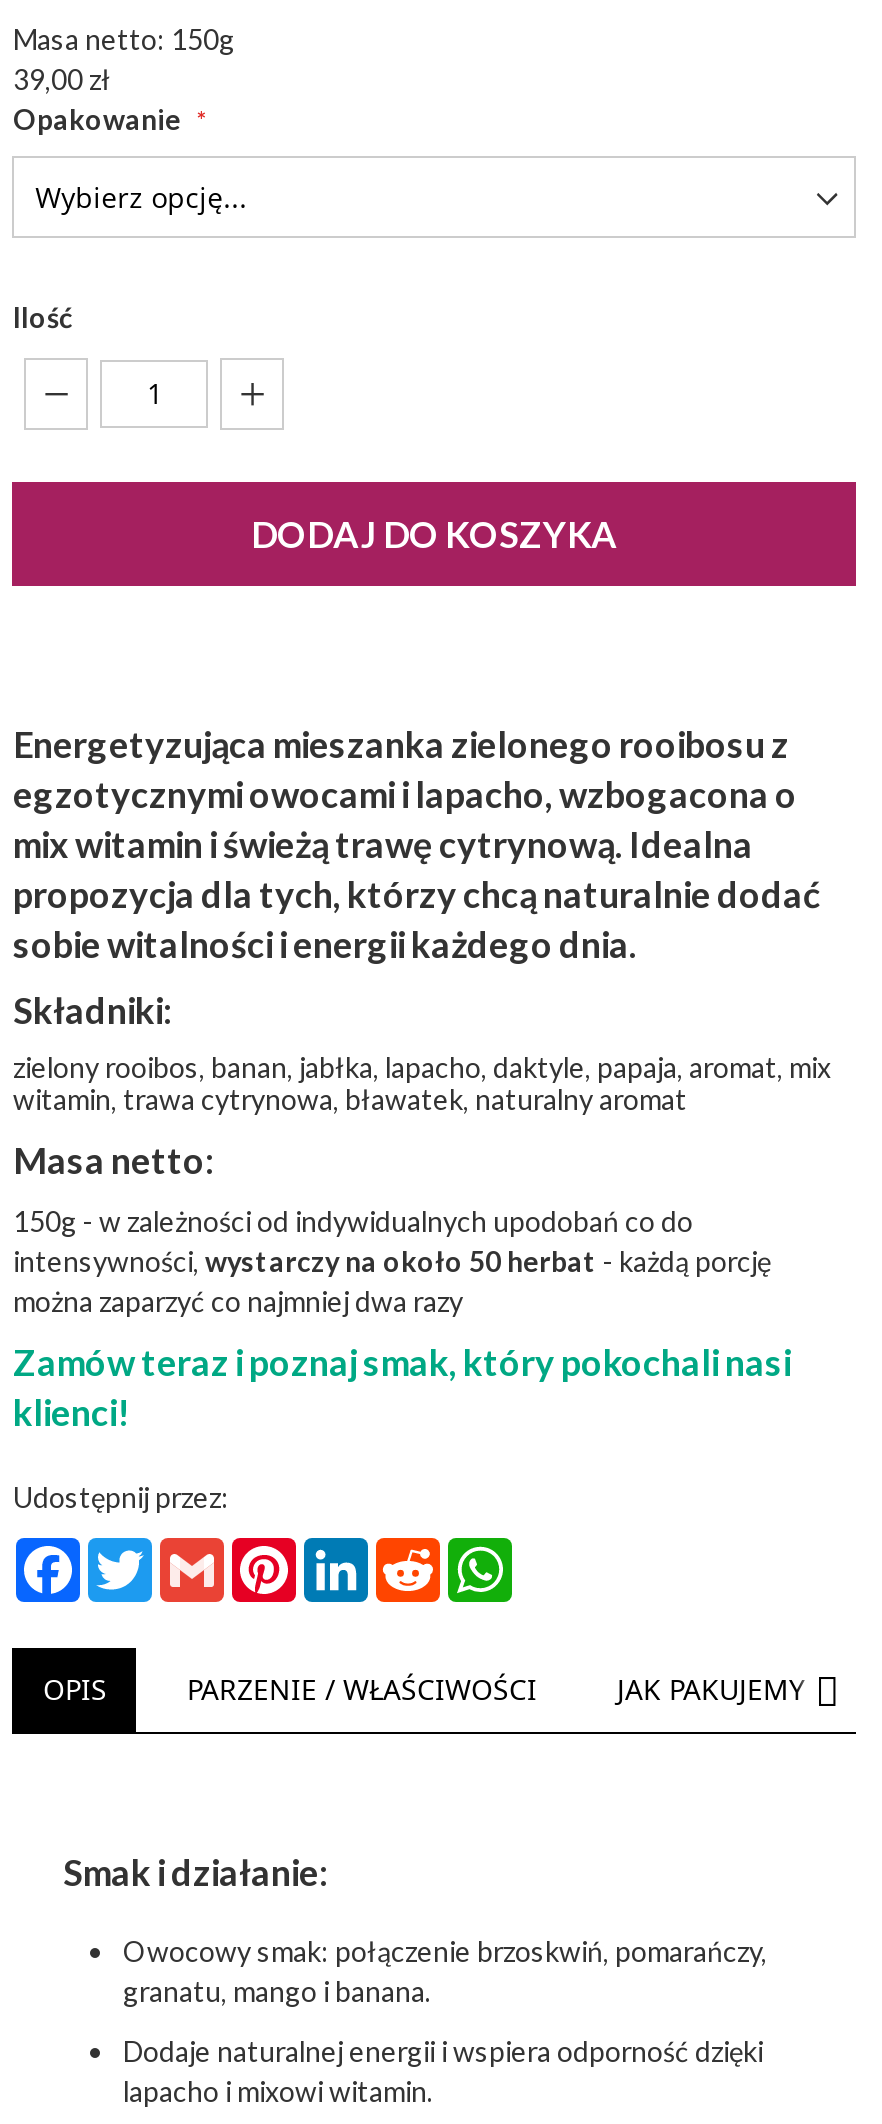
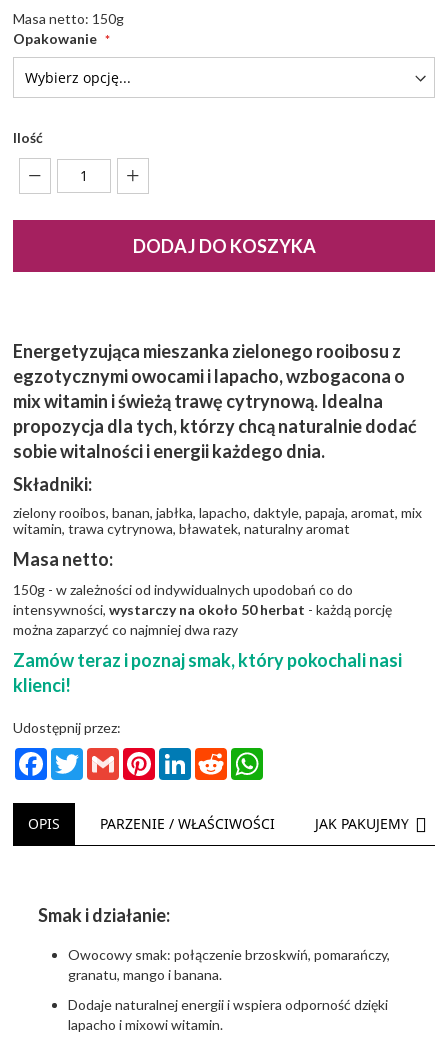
- 39,00 zł
